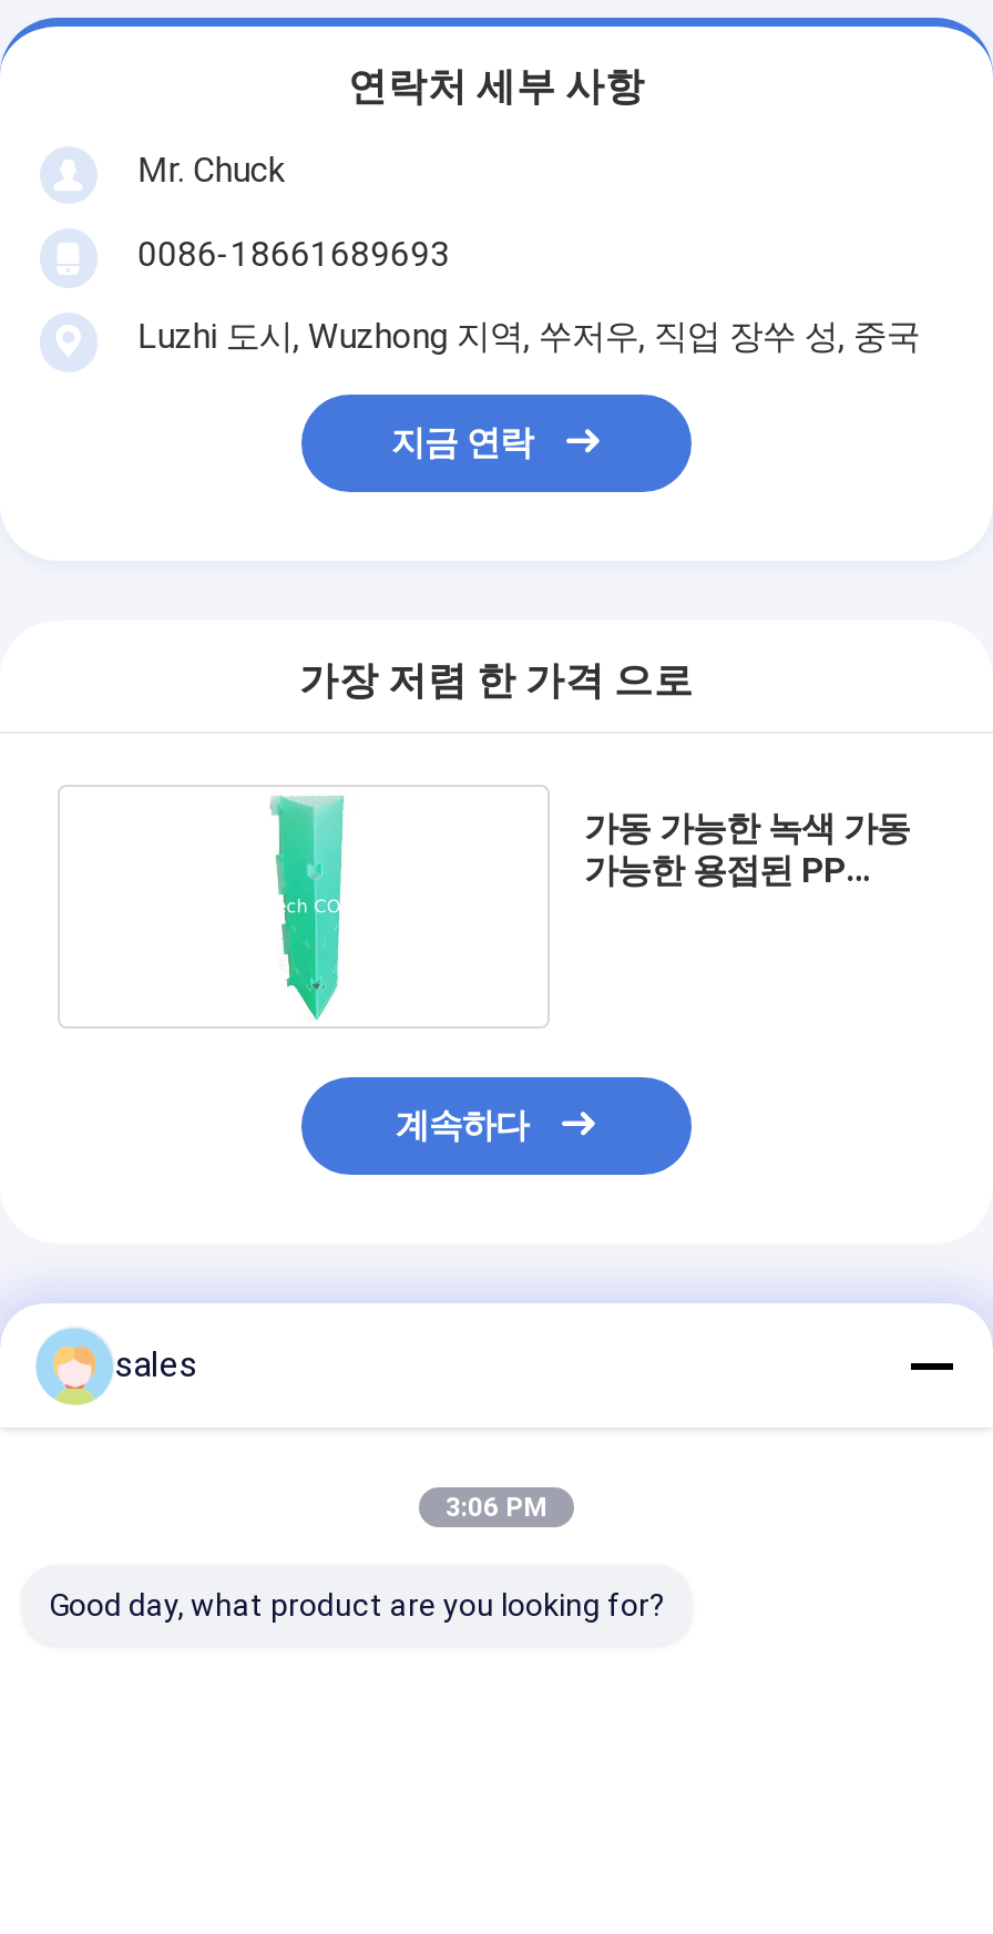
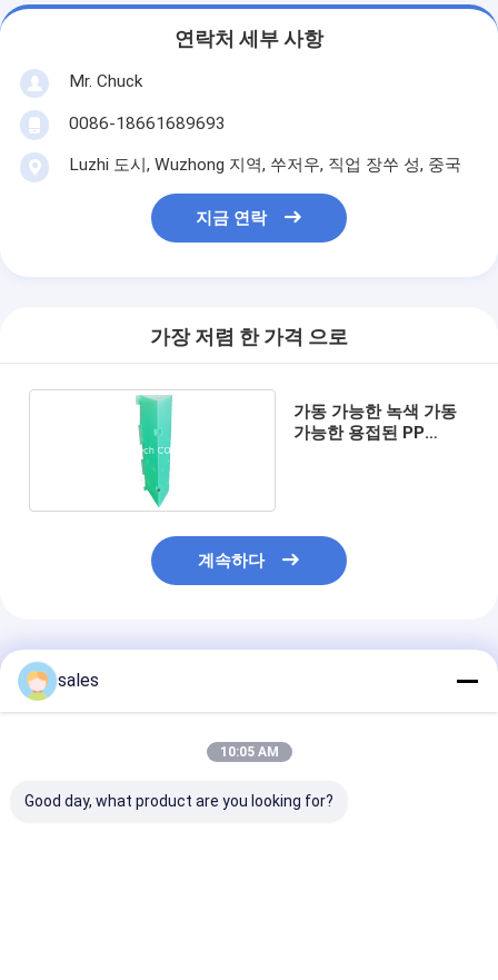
- 3:06 PM
+ 10:05 AM
